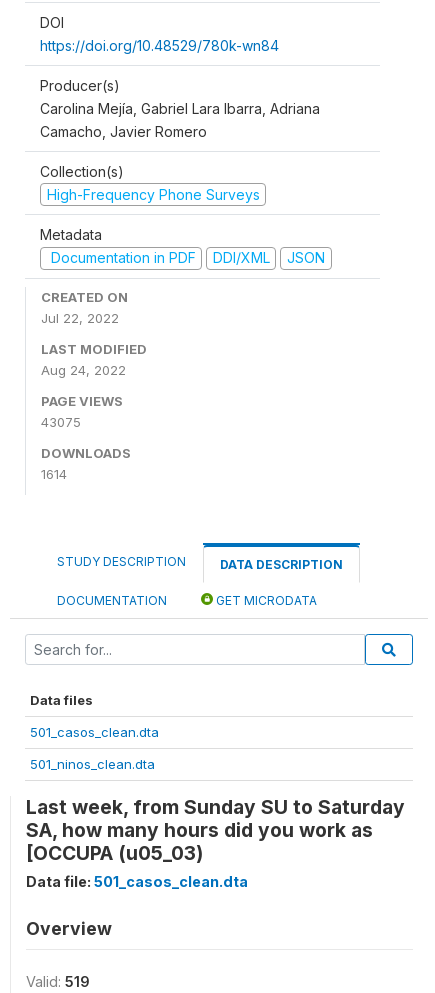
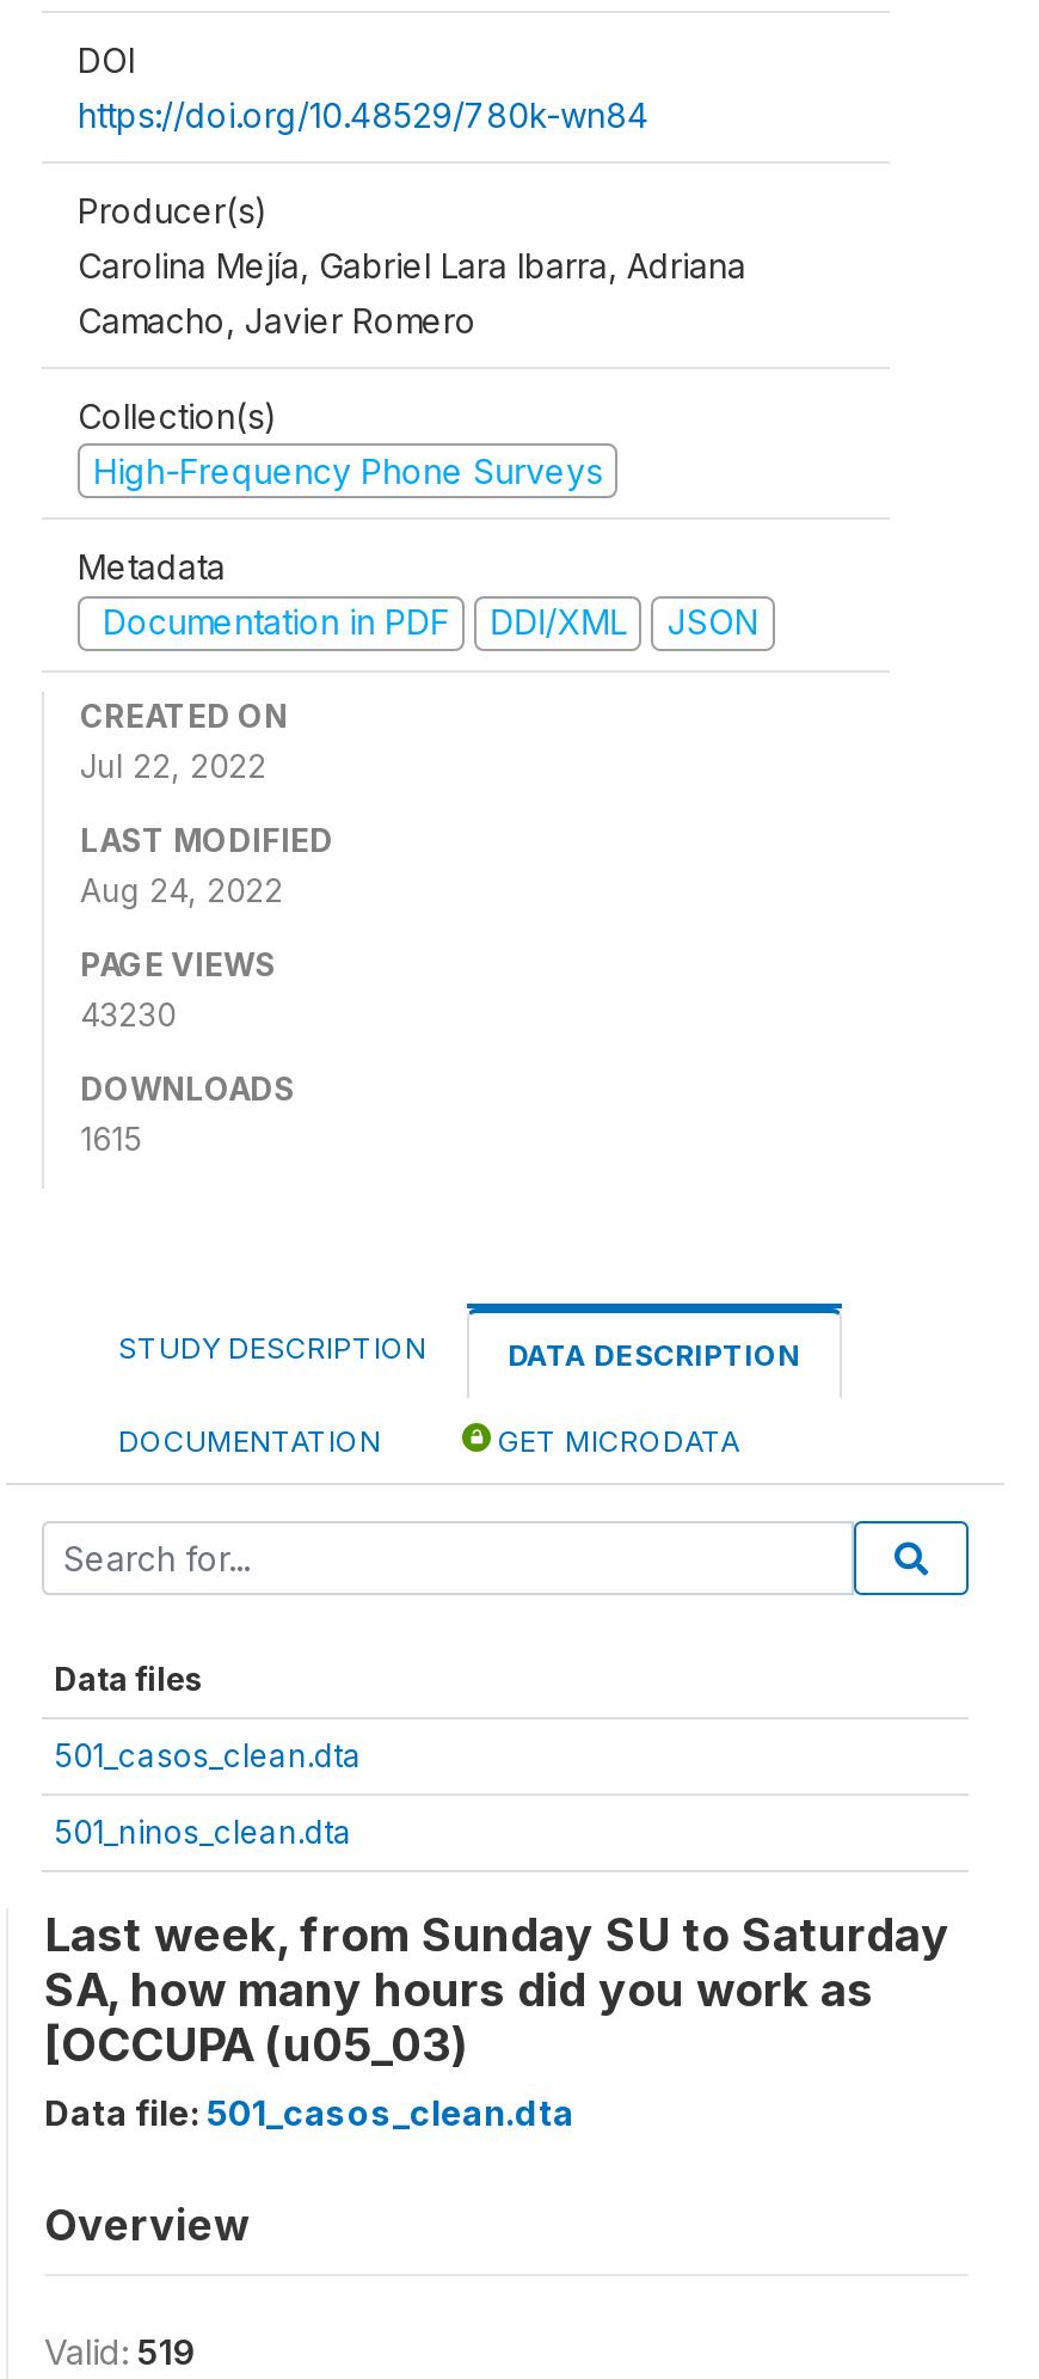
- 43075
+ 43230

- 1614
+ 1615
